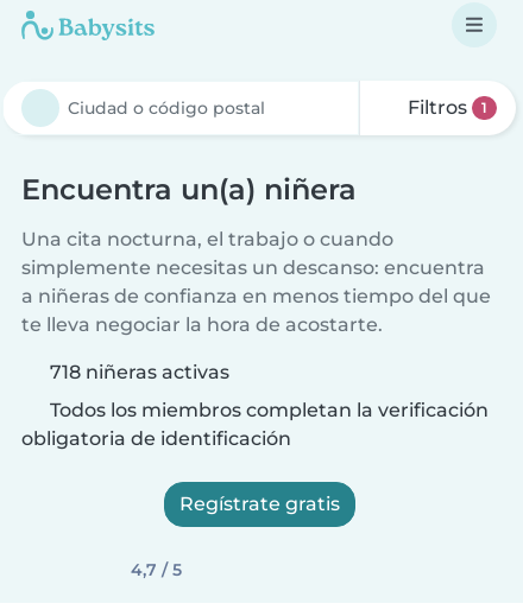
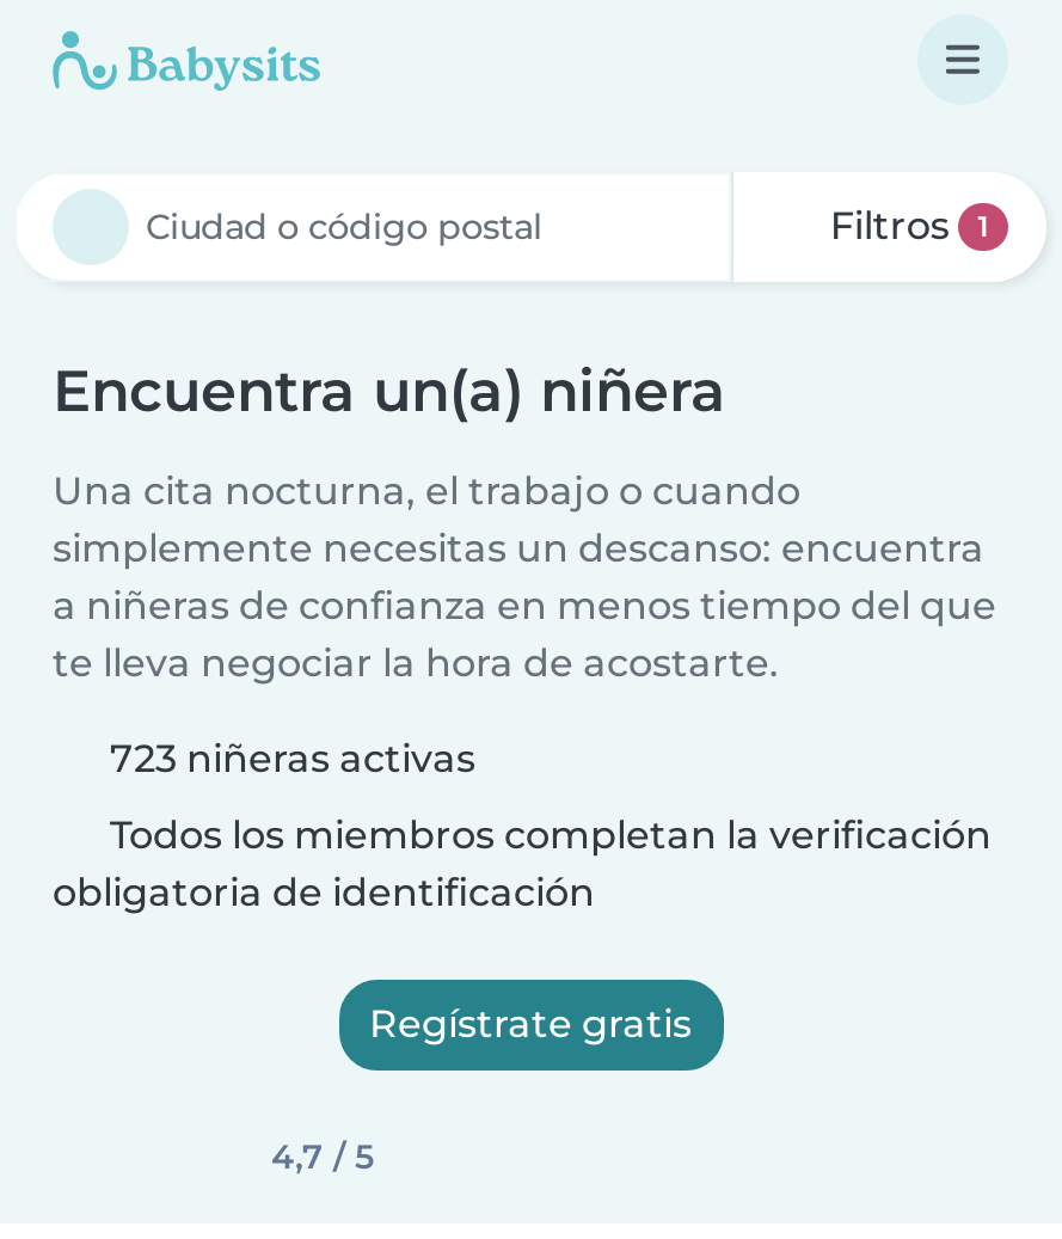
- 718 niñeras activas
+ 723 niñeras activas
